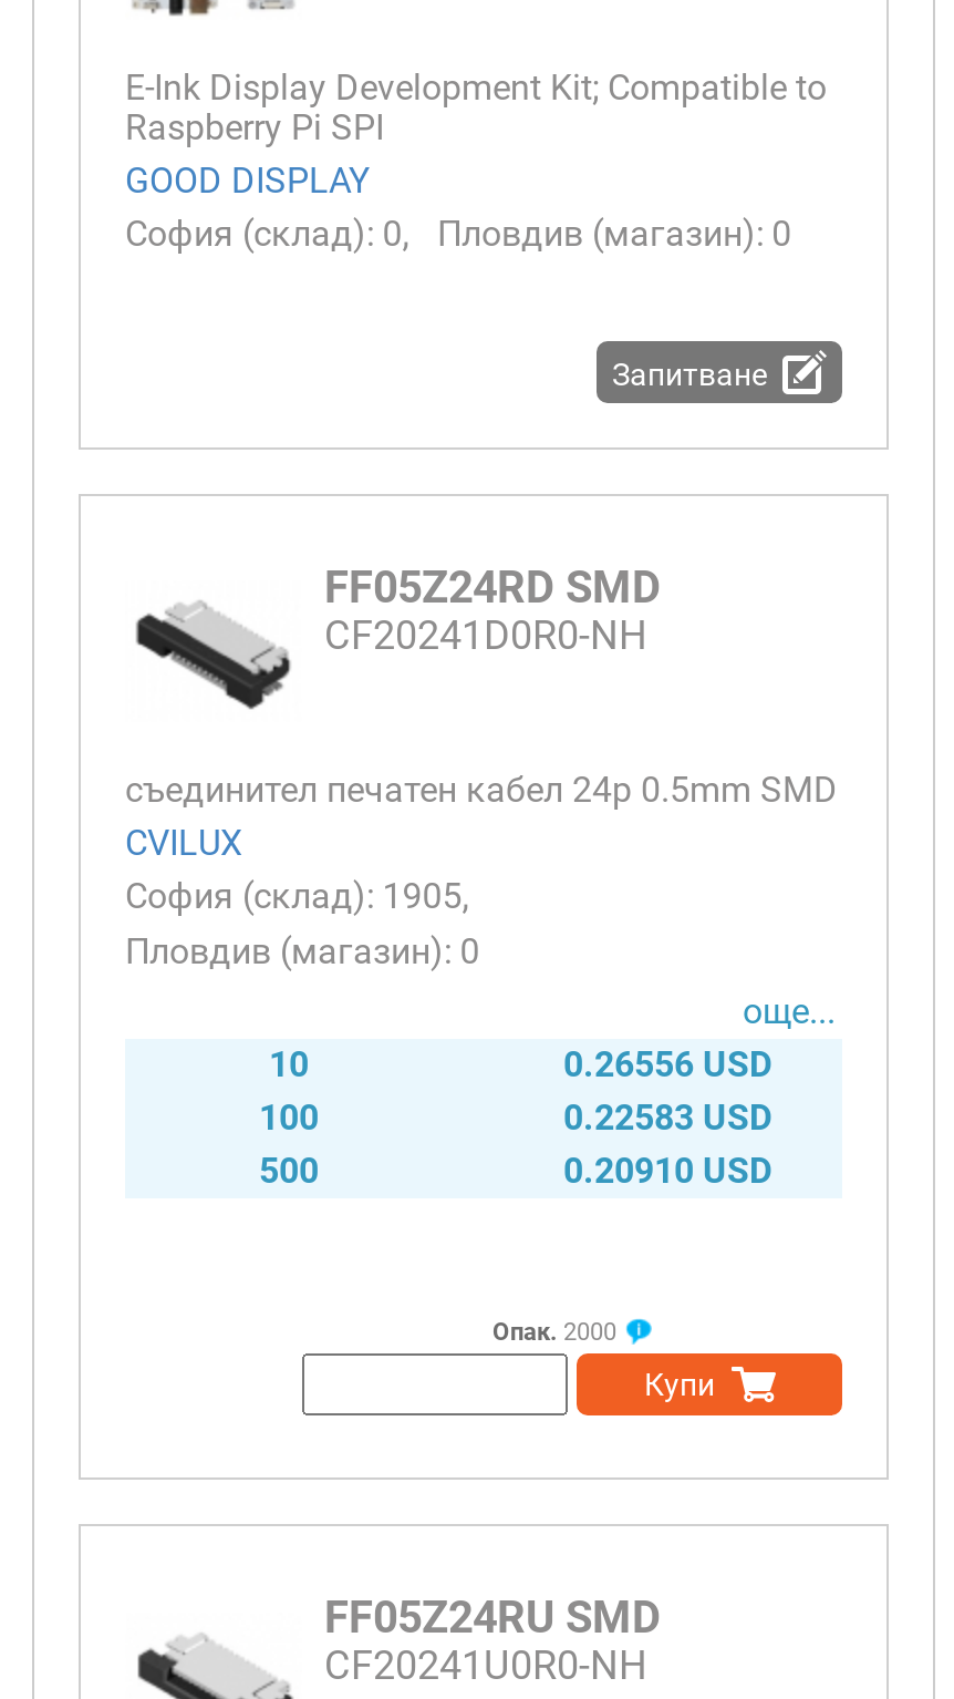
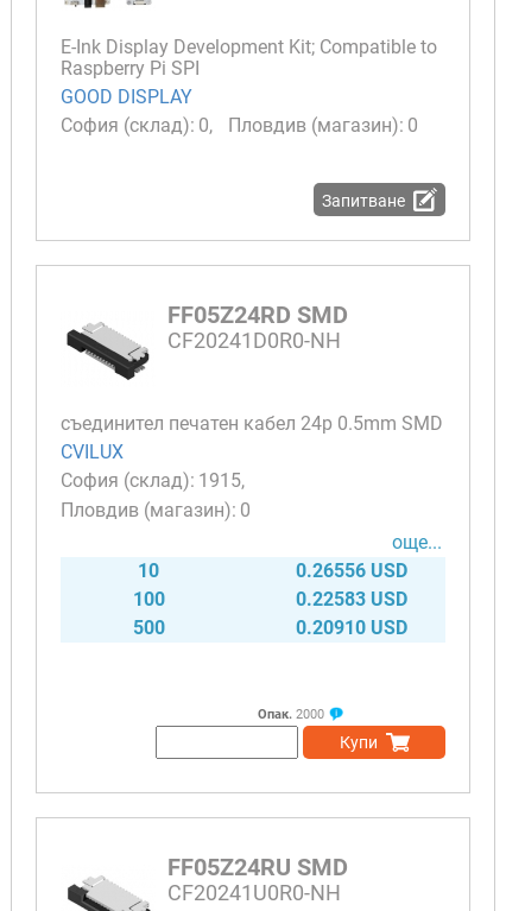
- 1905
+ 1915
